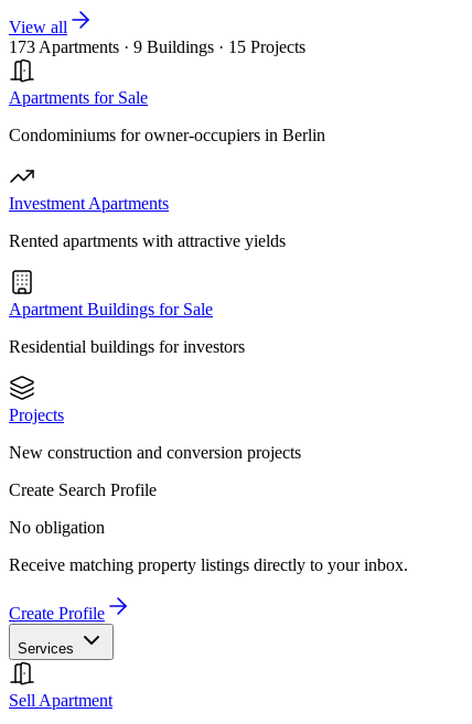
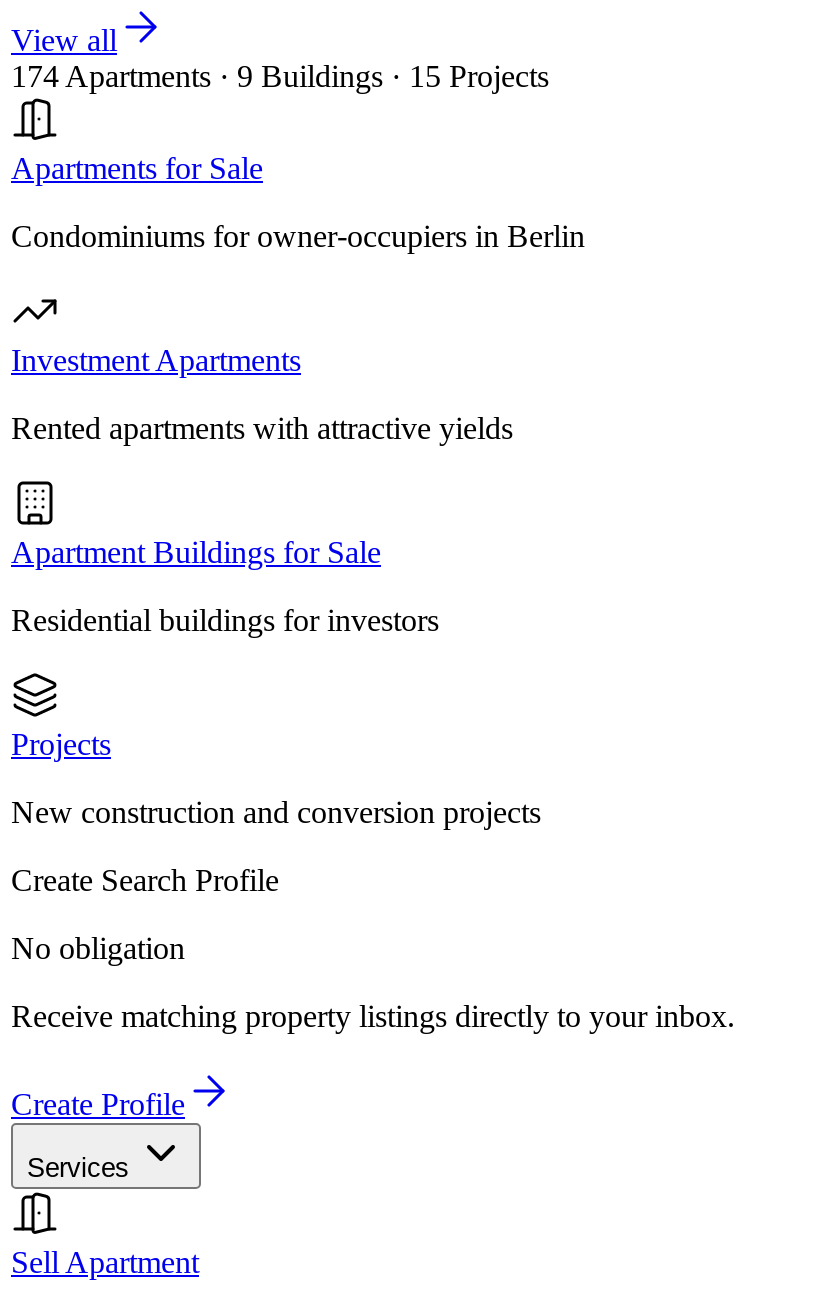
- 173 Apartments · 9 Buildings · 15 Projects
+ 174 Apartments · 9 Buildings · 15 Projects
